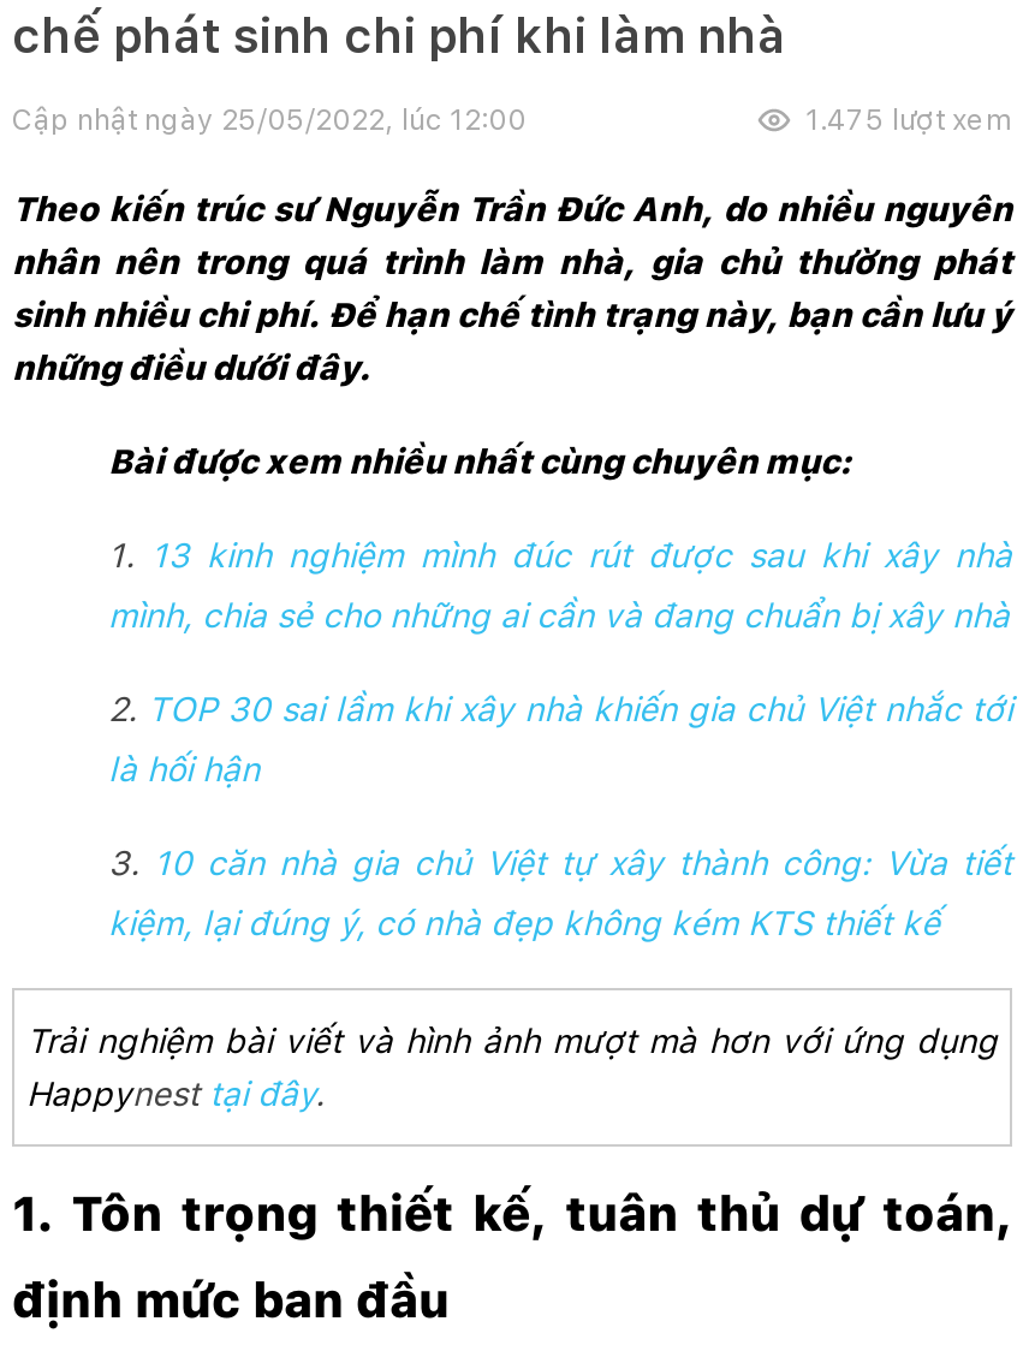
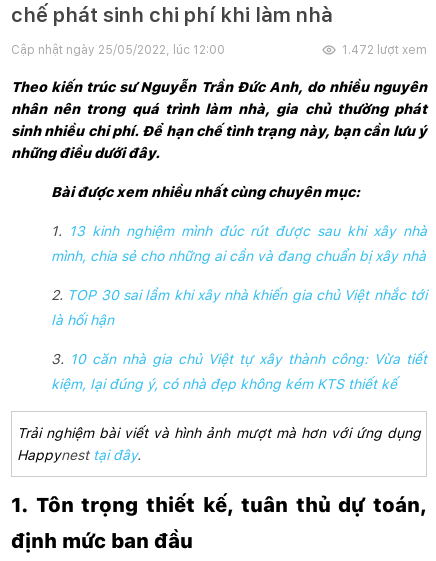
- 1.475 lượt xem
+ 1.472 lượt xem
